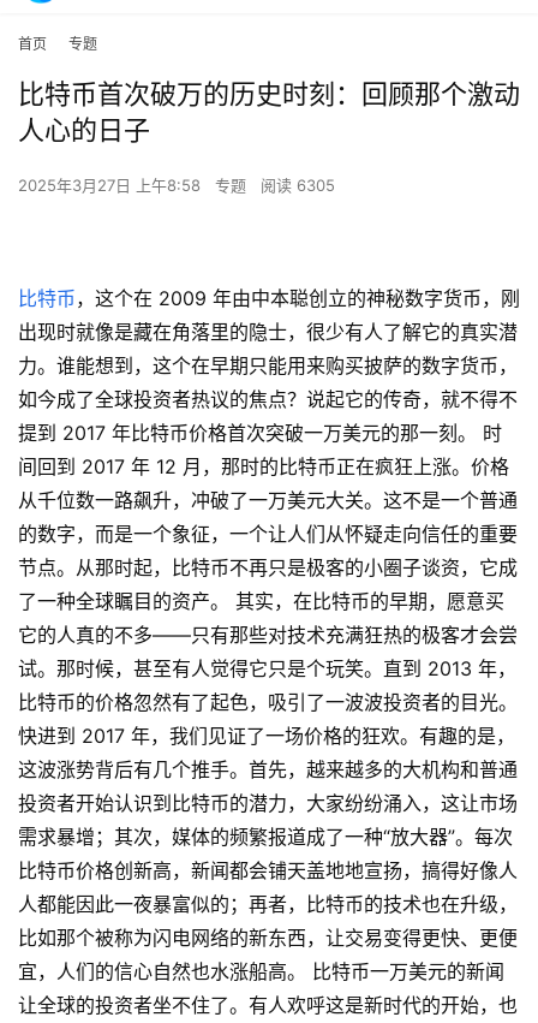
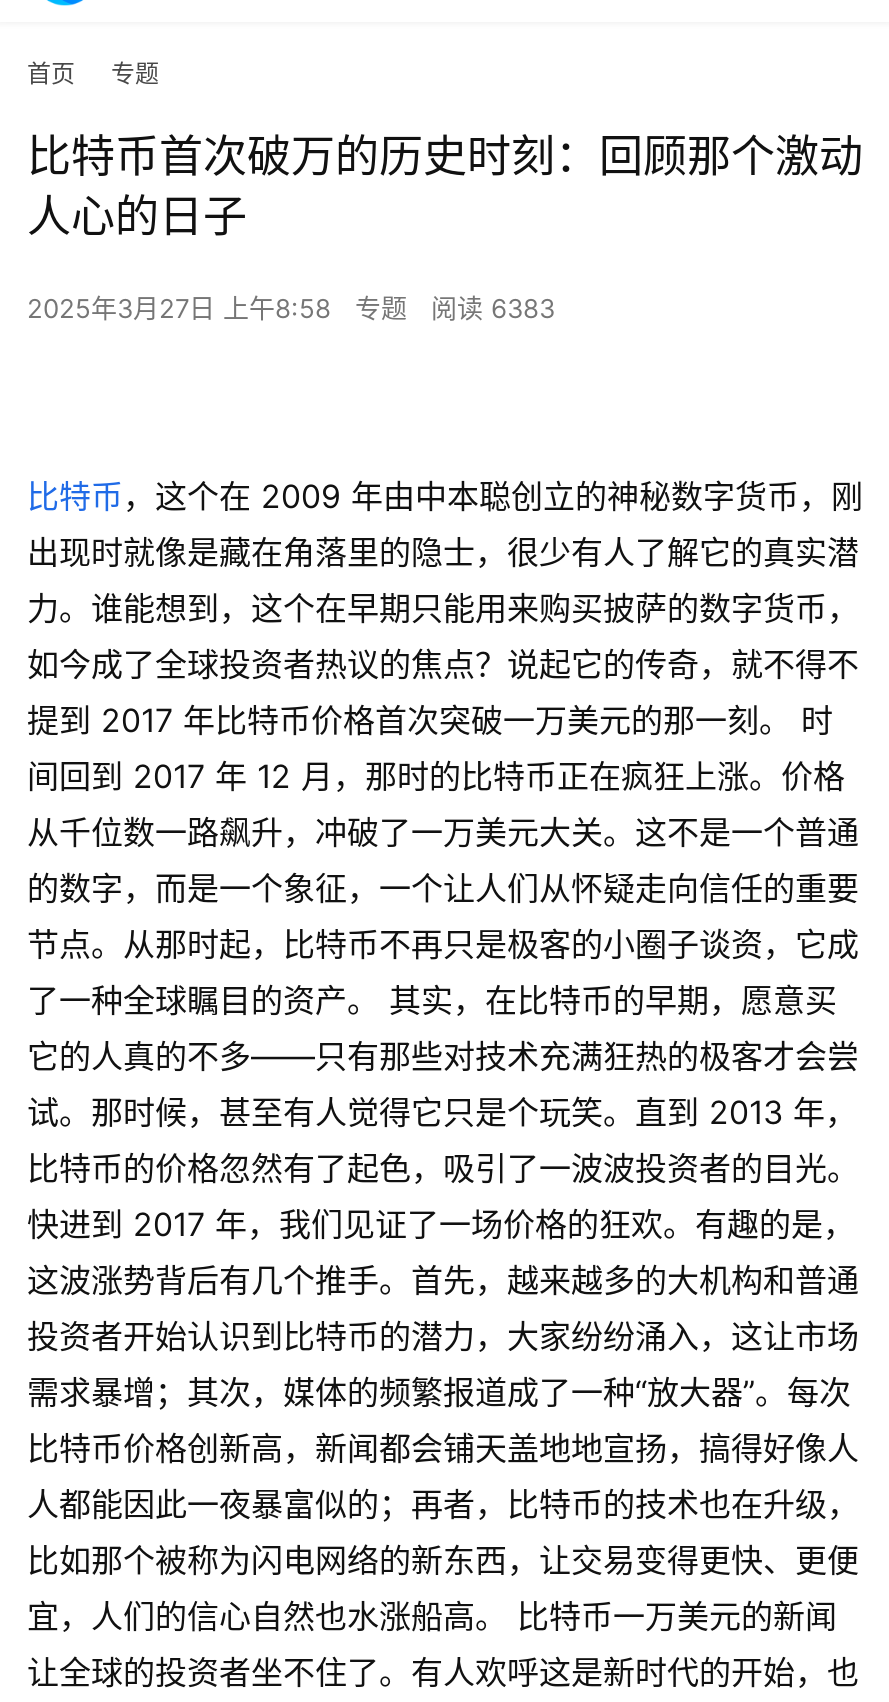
- 2025年3月27日 上午8:58 专题 阅读 6305
+ 2025年3月27日 上午8:58 专题 阅读 6383
